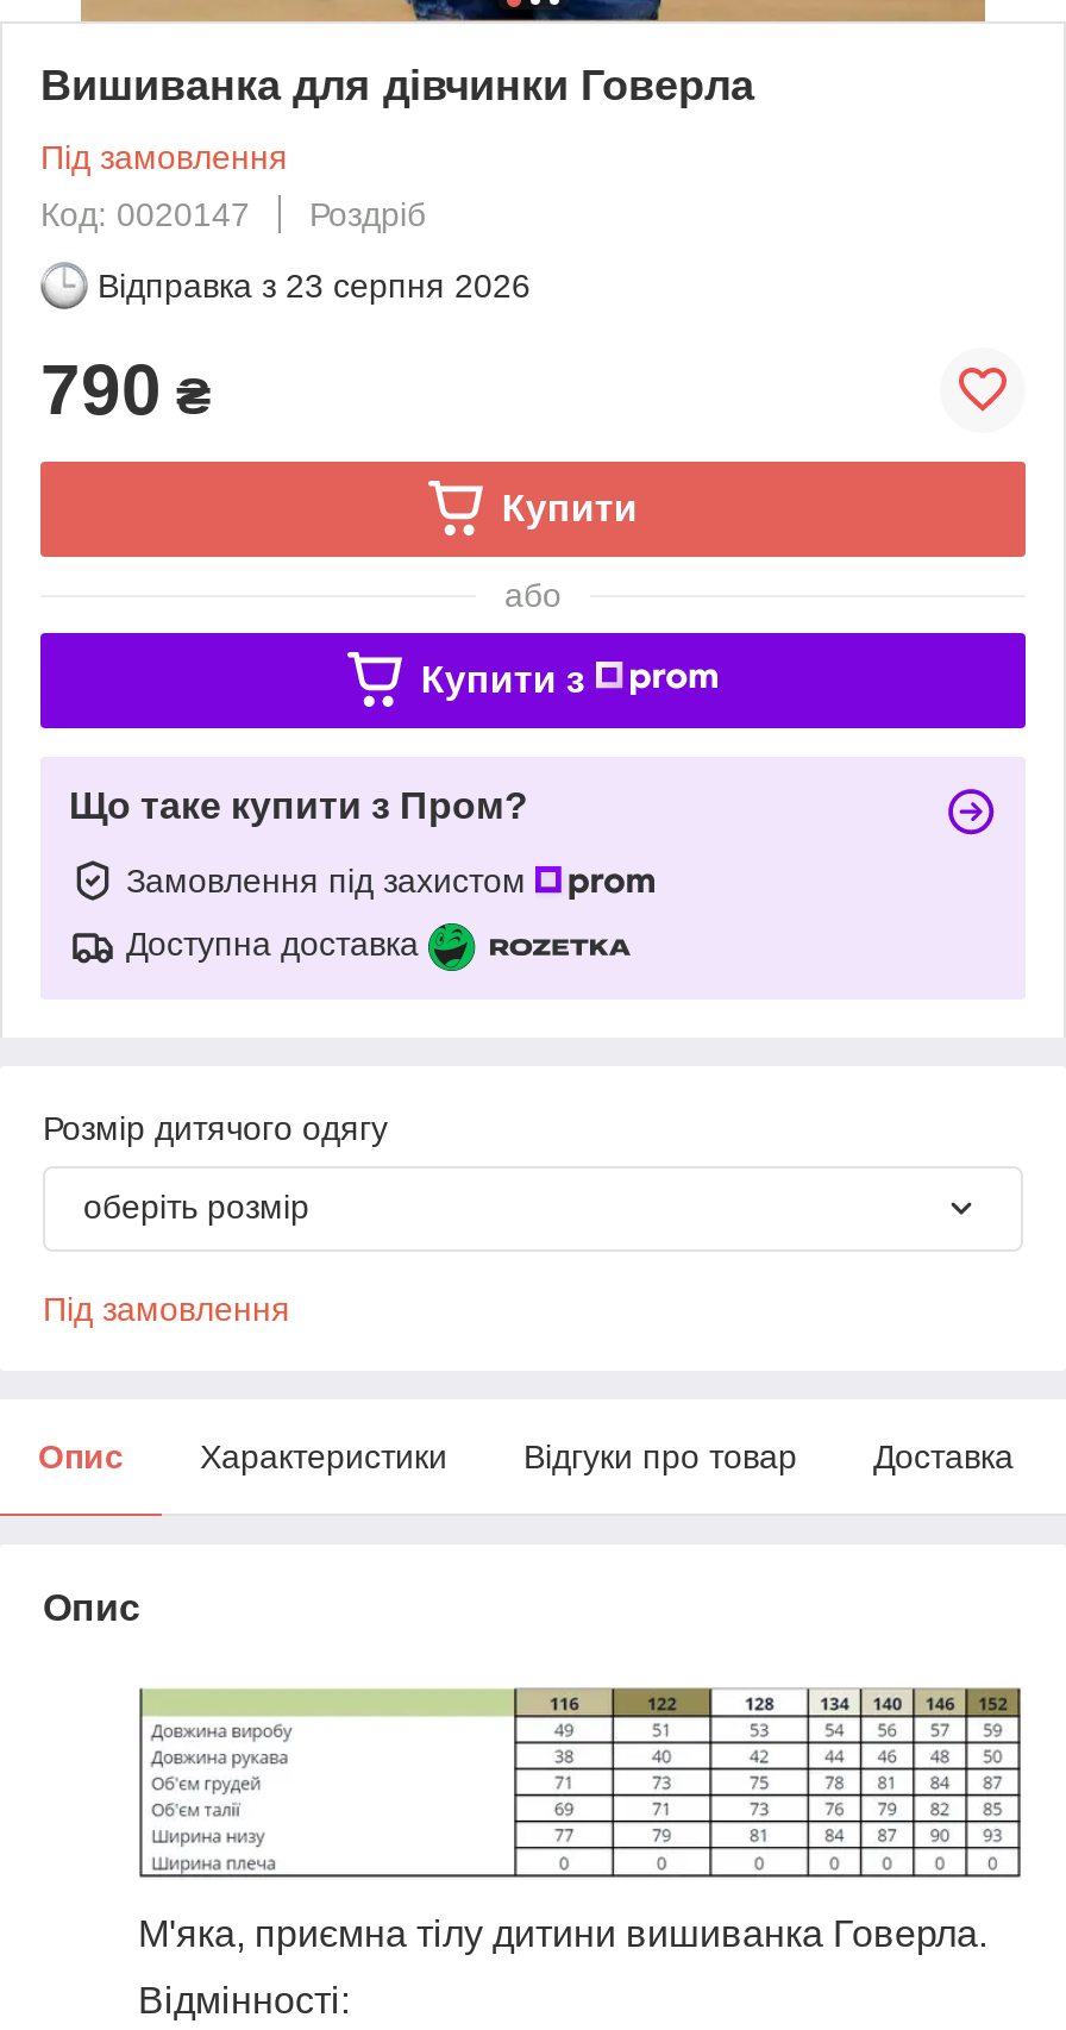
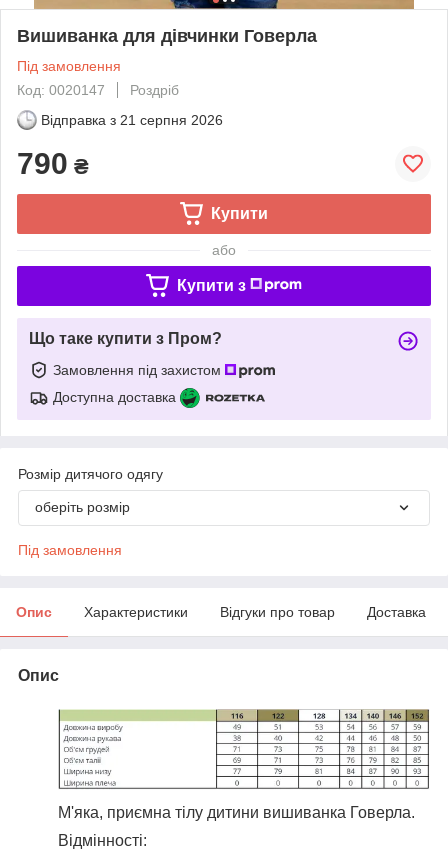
- Відправка з 23 серпня 2026
+ Відправка з 21 серпня 2026
